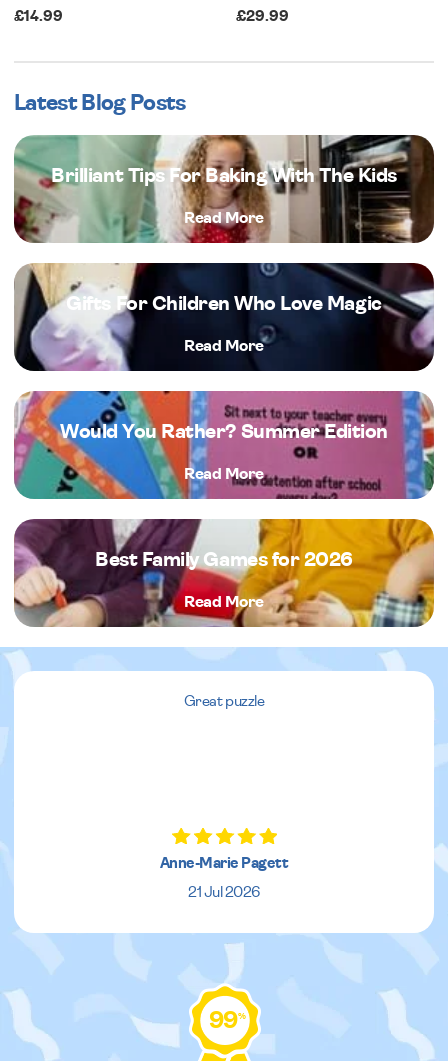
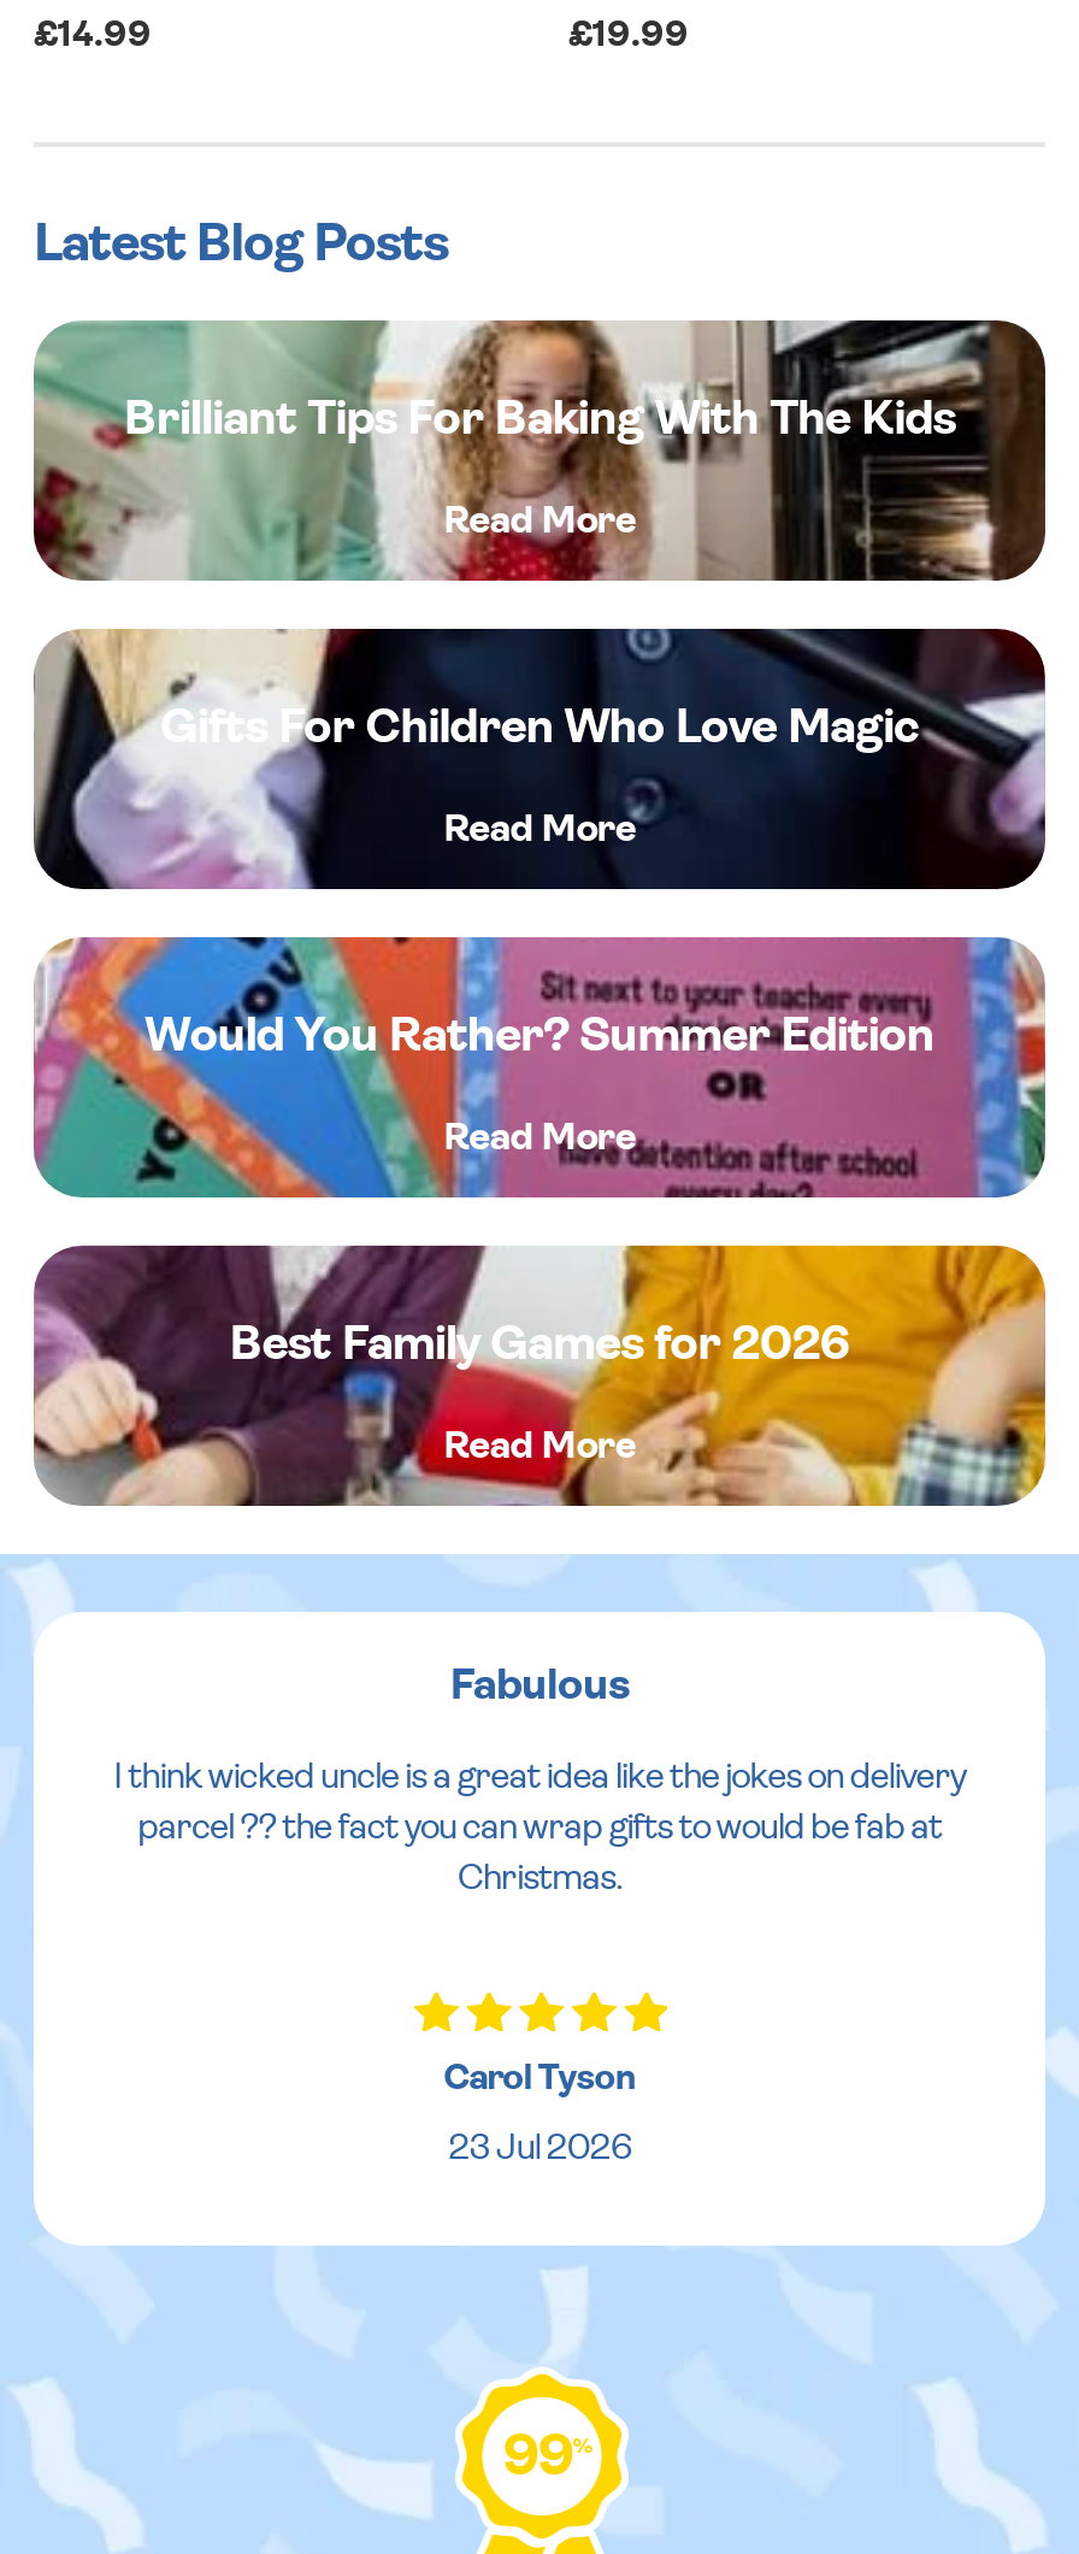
- £29.99
+ £19.99

- Great puzzle
+ Fabulous
+ I think wicked uncle is a great idea like the jokes on delivery
+ parcel ?? the fact you can wrap gifts to would be fab at
+ Christmas.

- Anne-Marie Pagett
- 21 Jul 2026
+ Carol Tyson
+ 23 Jul 2026
